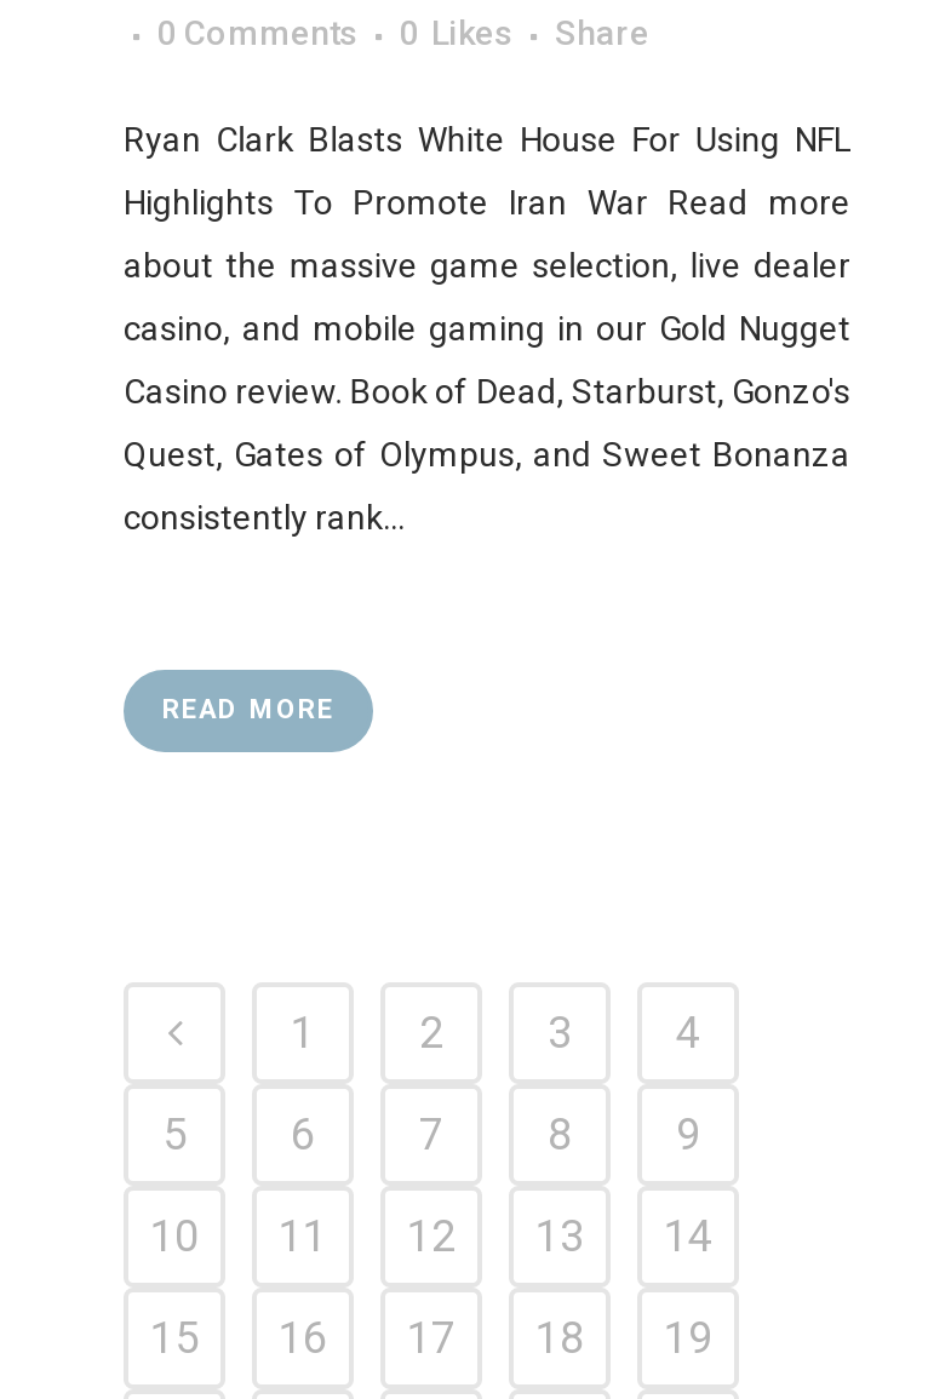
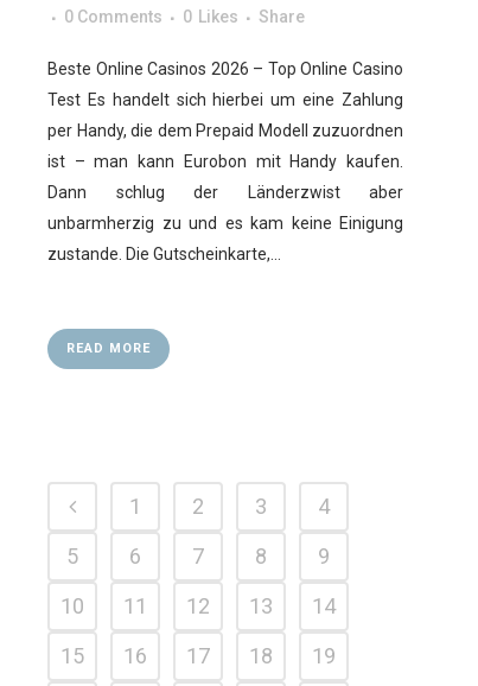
- Ryan Clark Blasts White House For Using NFL
+ Beste Online Casinos 2026 – Top Online Casino

- Highlights To Promote Iran War Read more
+ Test Es handelt sich hierbei um eine Zahlung

- about the massive game selection, live dealer
+ per Handy, die dem Prepaid Modell zuzuordnen

- casino, and mobile gaming in our Gold Nugget
+ ist – man kann Eurobon mit Handy kaufen.

- Casino review. Book of Dead, Starburst, Gonzo's
+ Dann schlug der Länderzwist aber

- Quest, Gates of Olympus, and Sweet Bonanza
+ unbarmherzig zu und es kam keine Einigung

- consistently rank...
+ zustande. Die Gutscheinkarte,...
